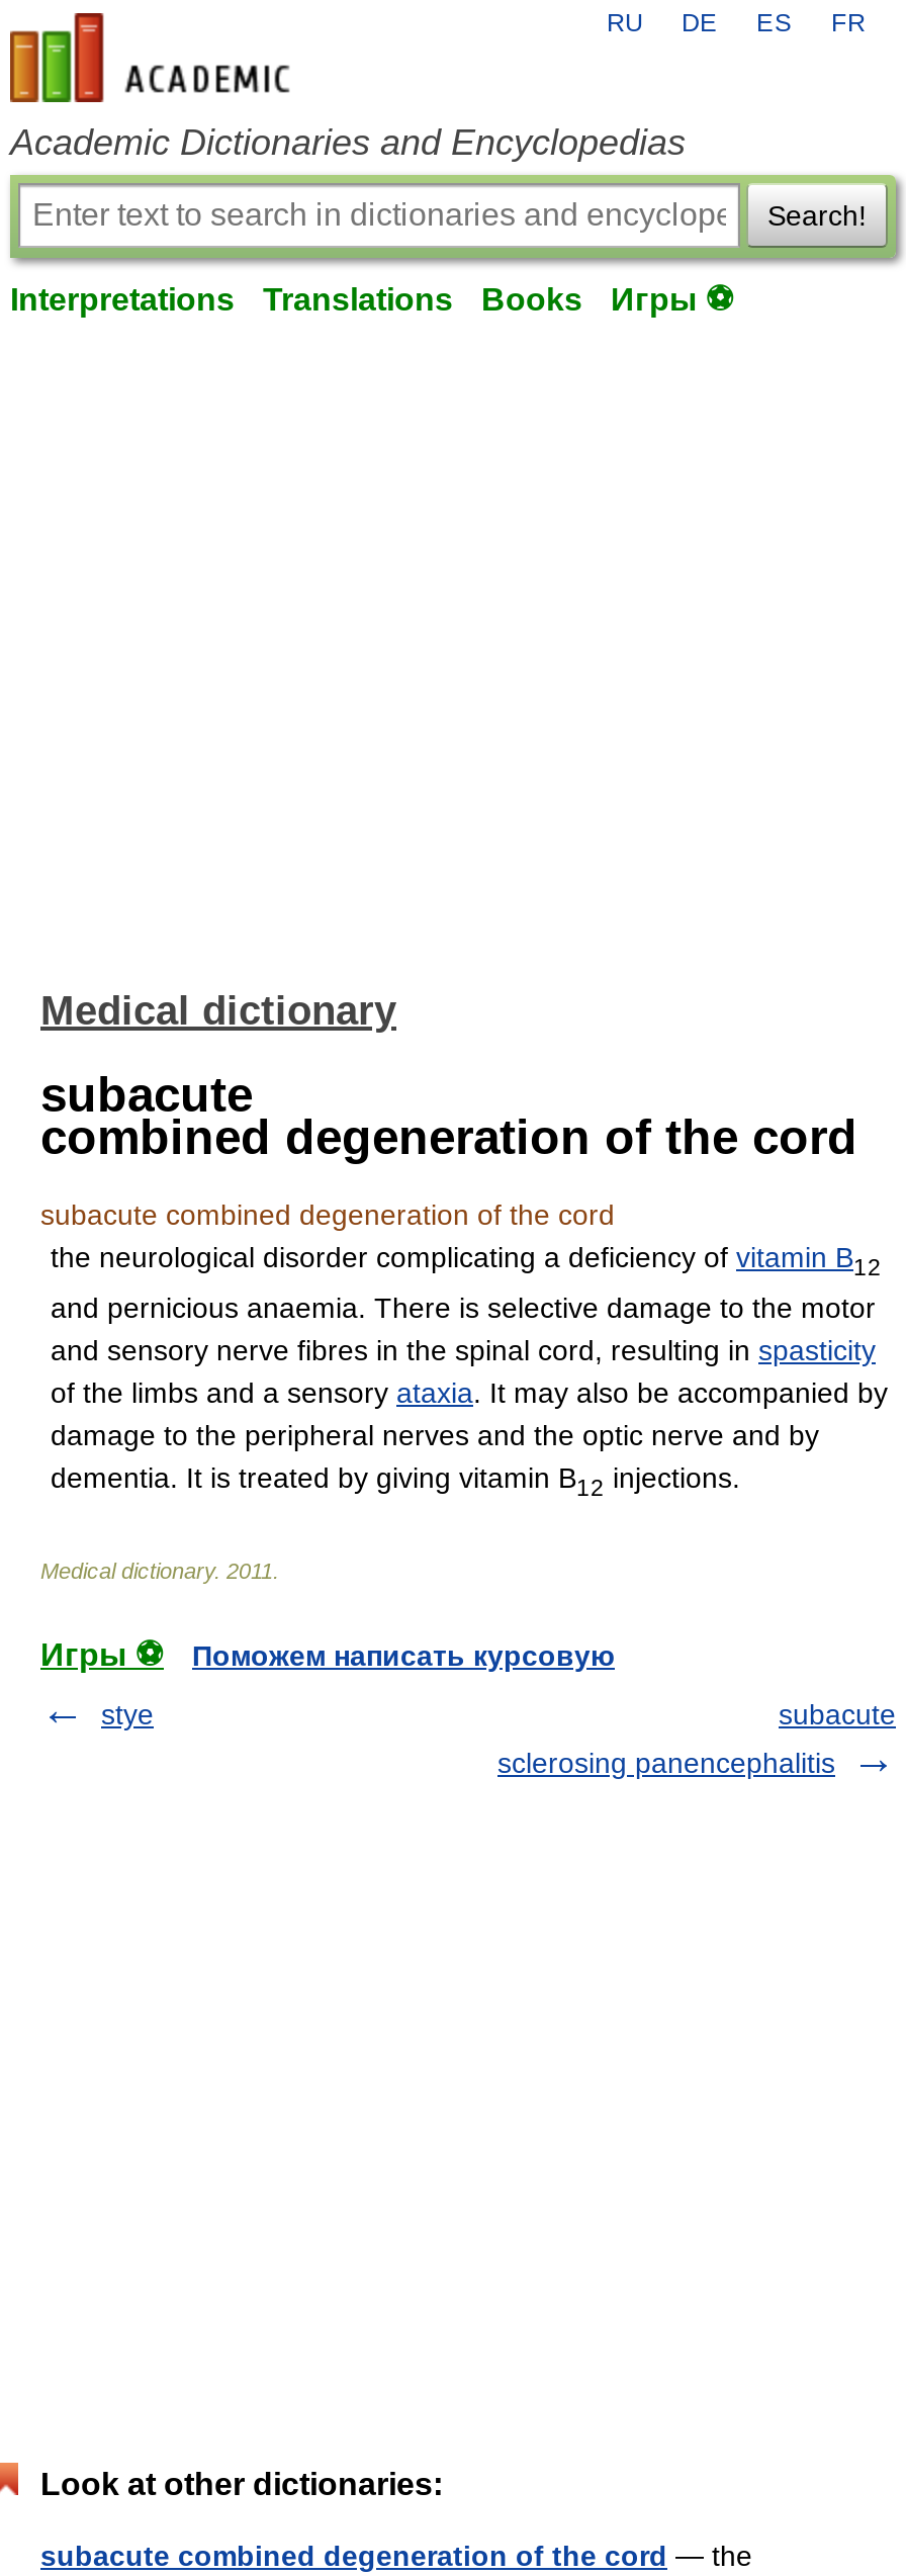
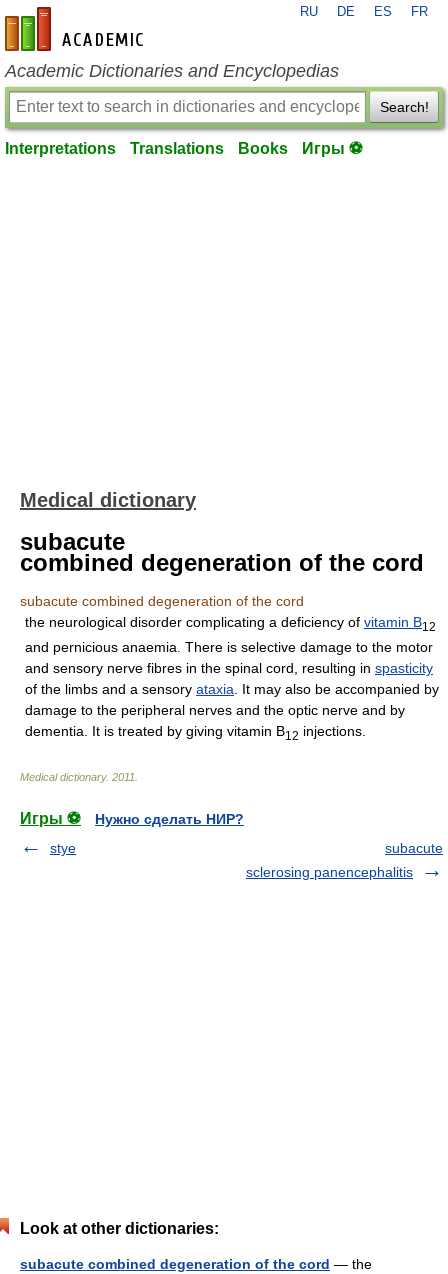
- Поможем написать курсовую
+ Нужно сделать НИР?
